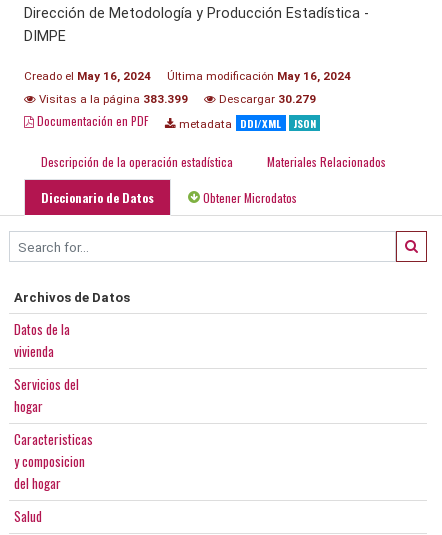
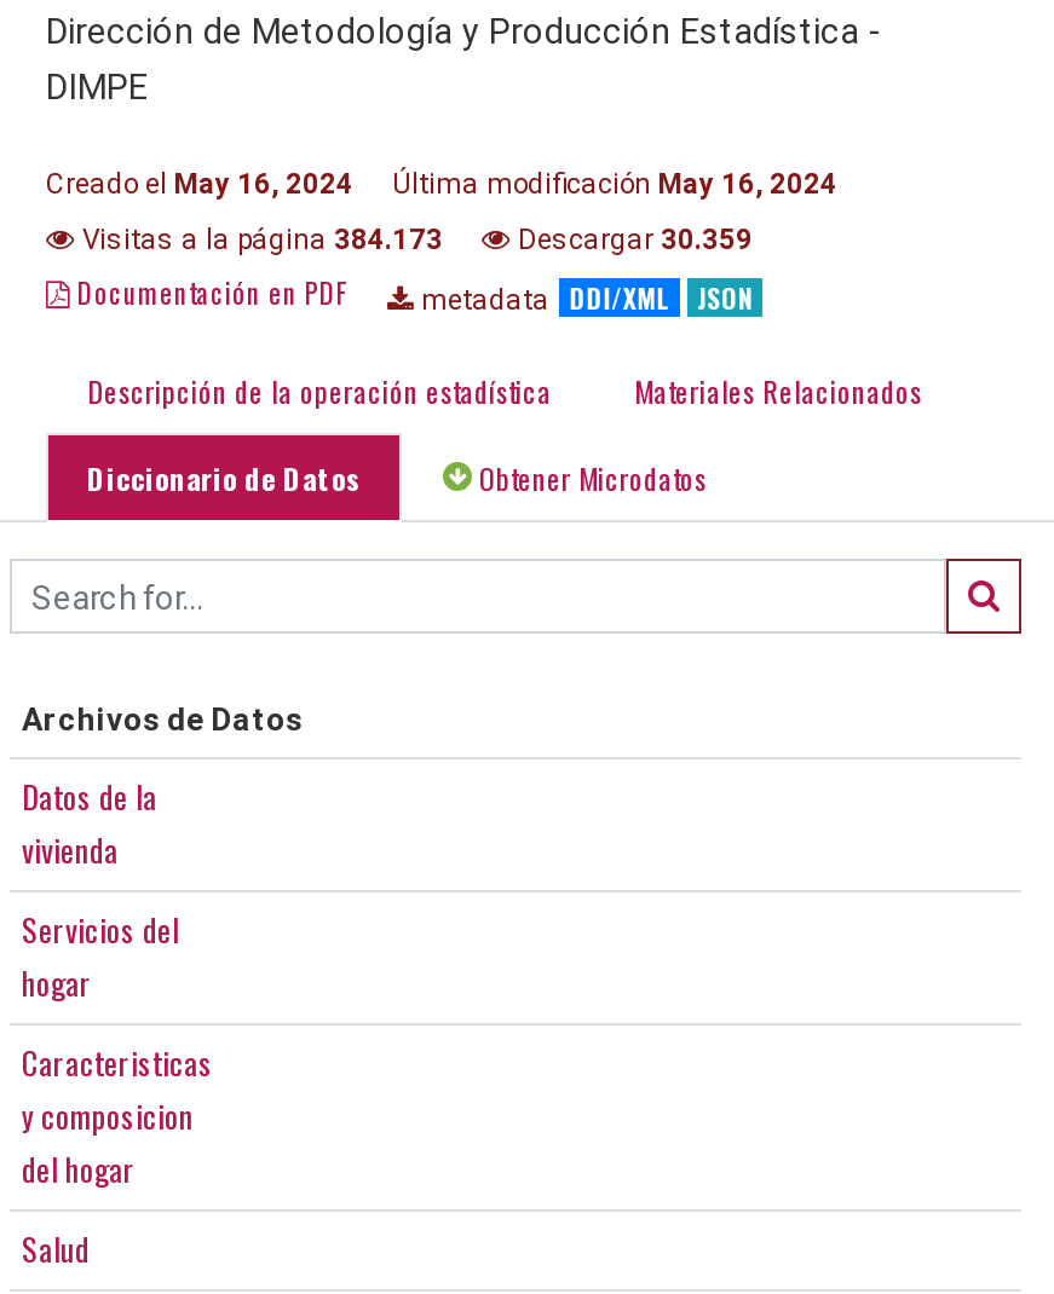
- Visitas a la página 383.399
+ Visitas a la página 384.173

- Descargar 30.279
+ Descargar 30.359
